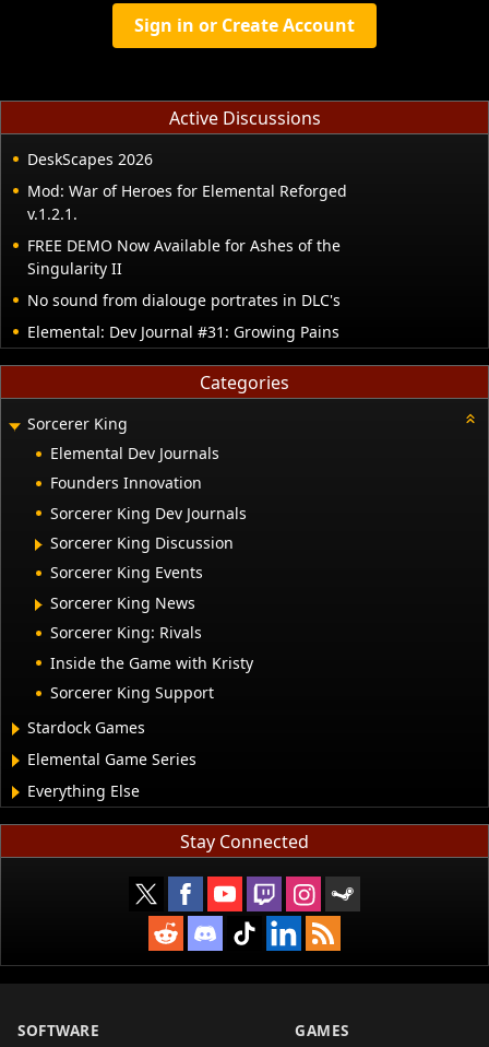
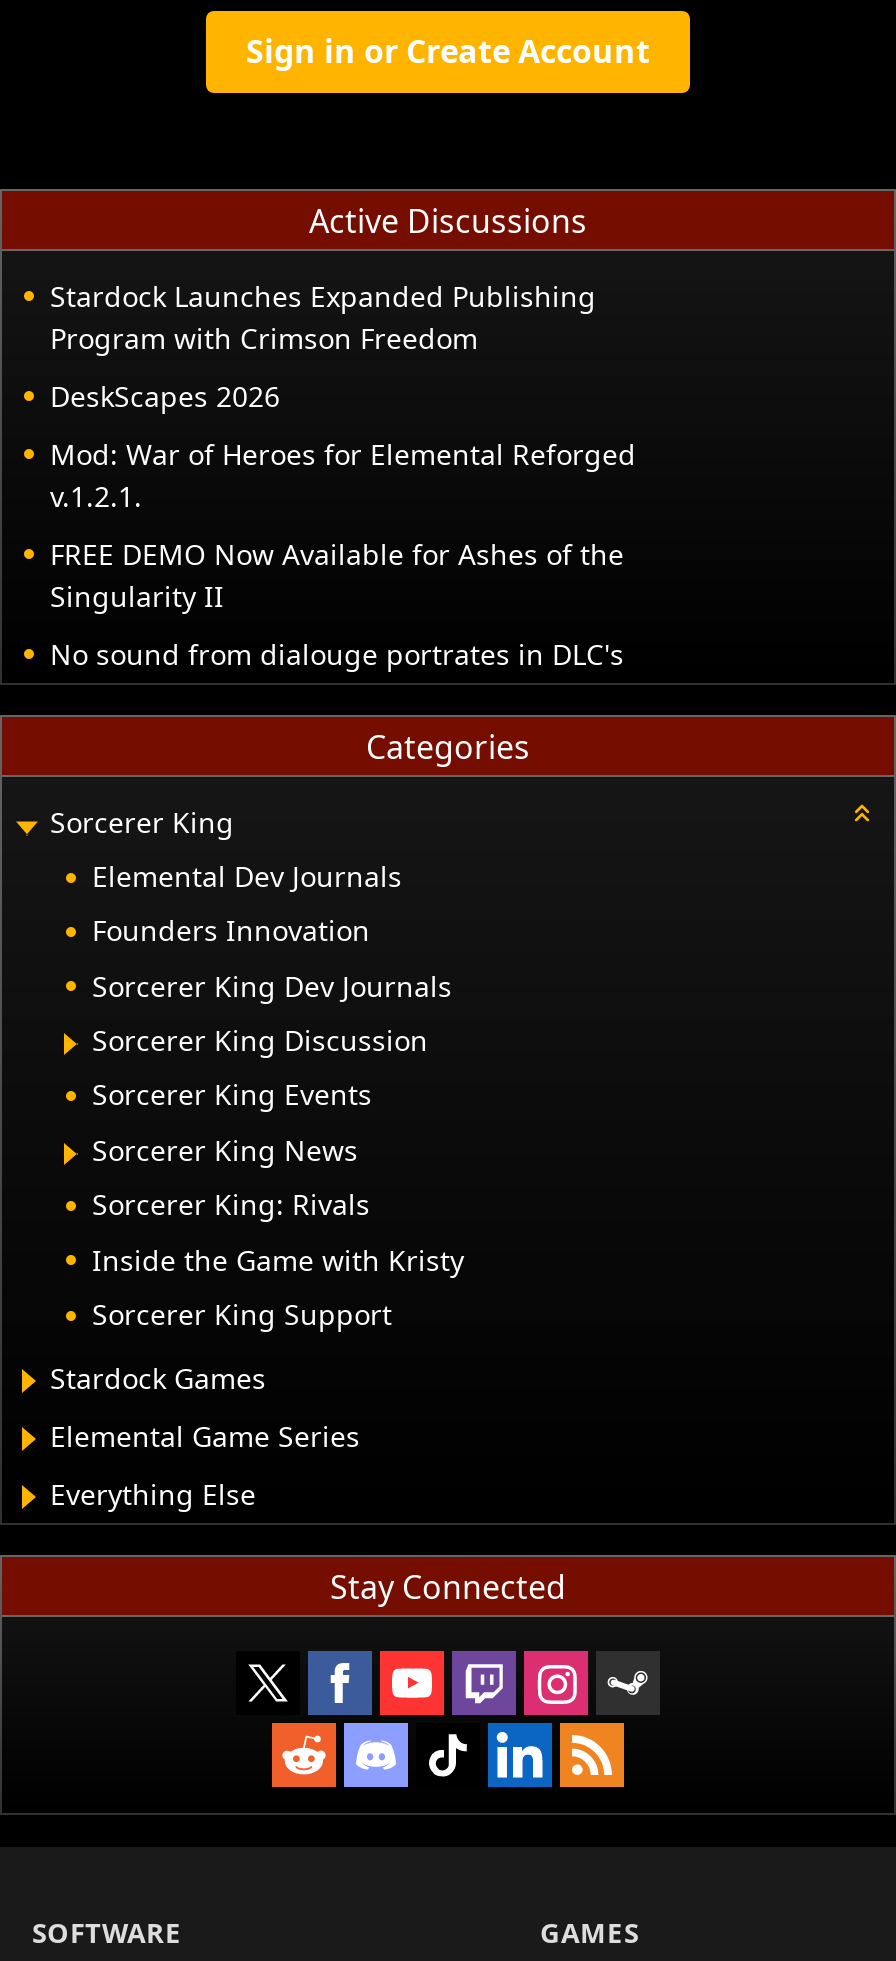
+ Stardock Launches Expanded Publishing
+ Program with Crimson Freedom

moved down: DeskScapes 2026 | Mod: War of Heroes for Elemental Reforged | v.1.2.1. | FREE DEMO Now Available for Ashes of the | Singularity II | No sound from dialouge portrates in DLC's

- Elemental: Dev Journal #31: Growing Pains
